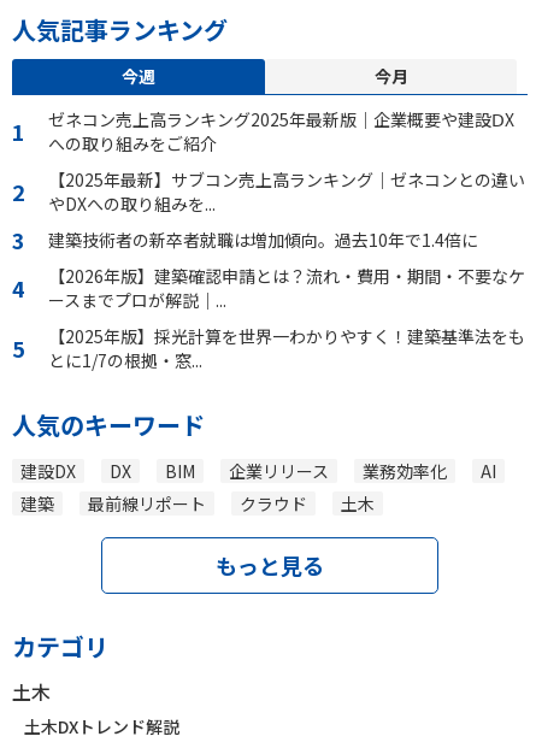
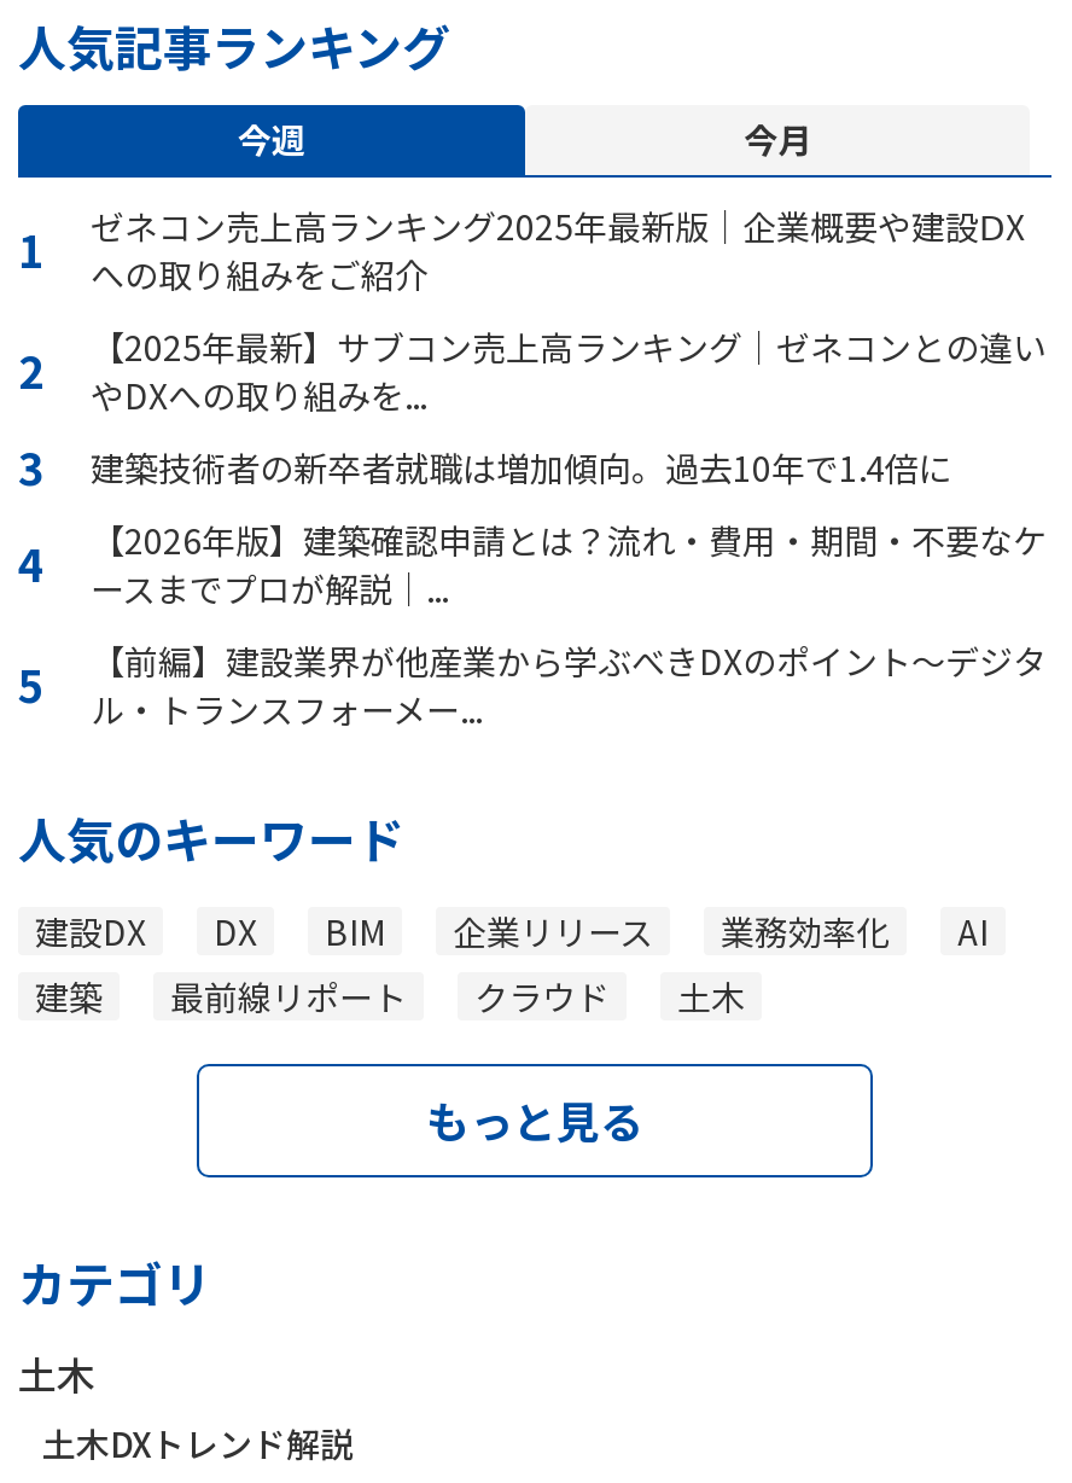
- 【2025年版】採光計算を世界一わかりやすく！建築基準法をも
- とに1/7の根拠・窓...
+ 【前編】建設業界が他産業から学ぶべきDXのポイント～デジタ
+ ル・トランスフォーメー...
